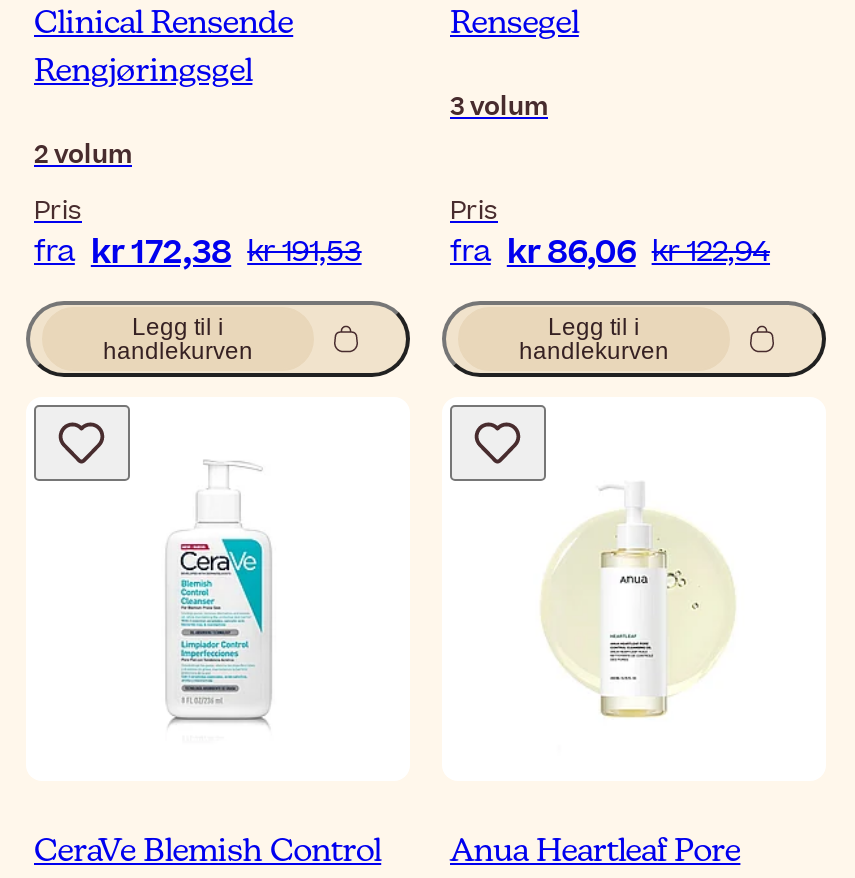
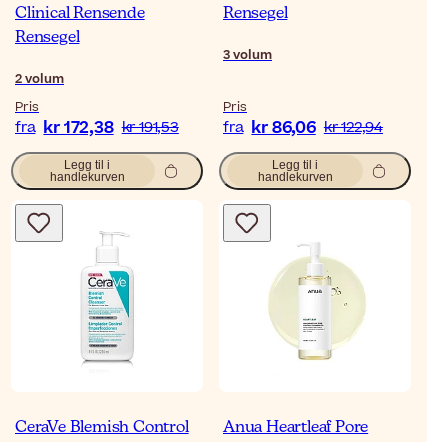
- Rengjøringsgel
+ Rensegel
